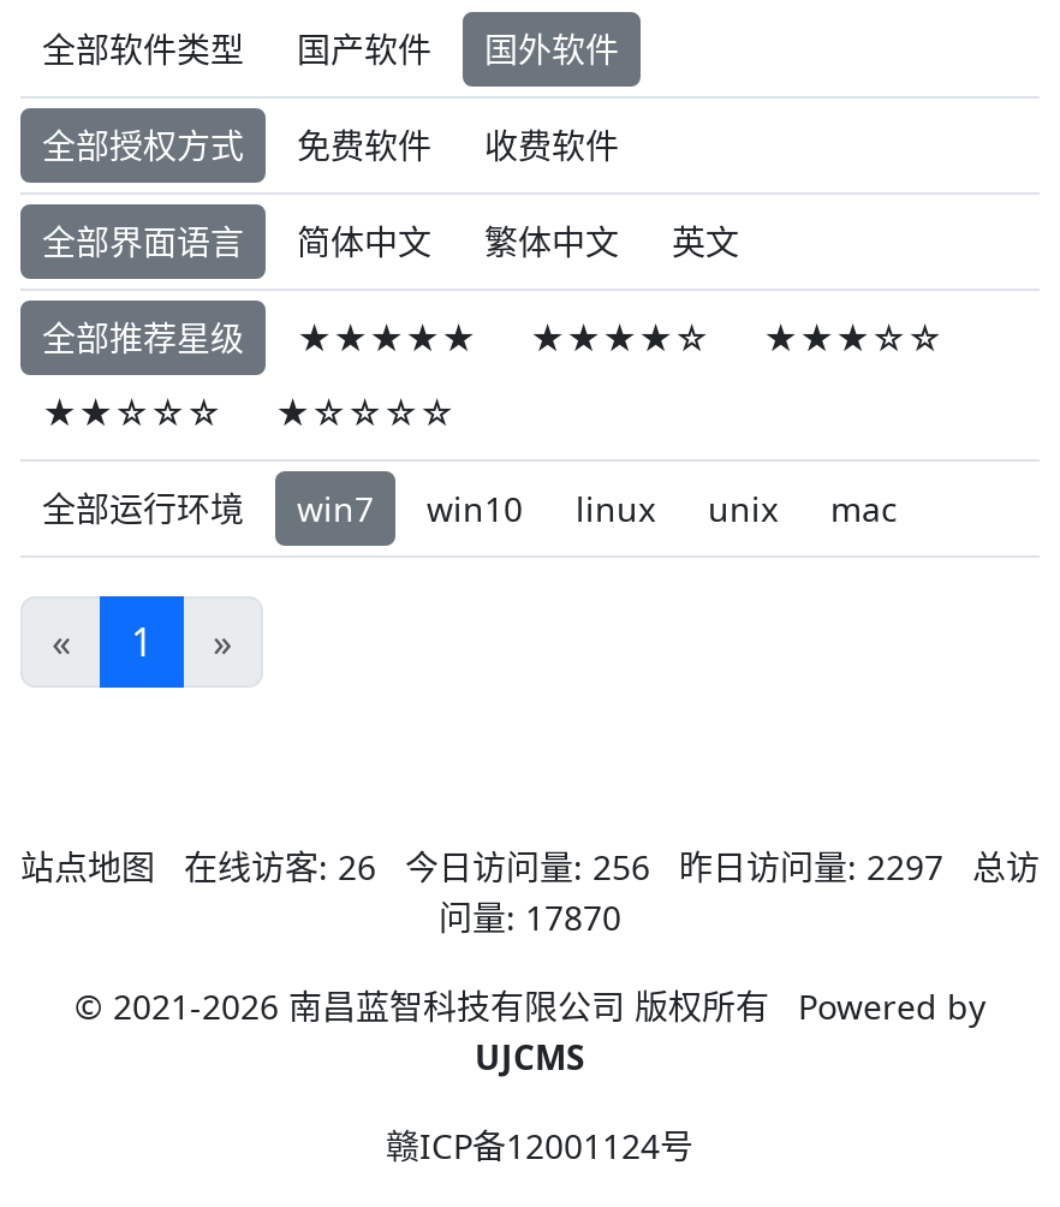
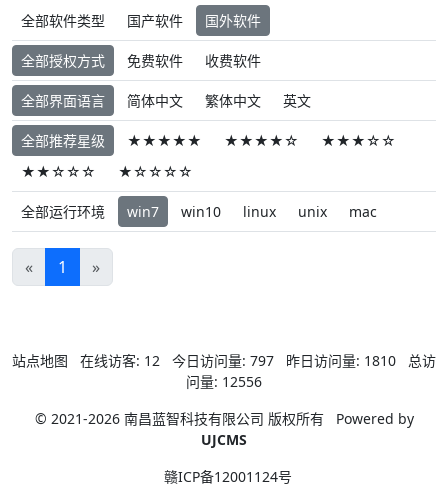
- 在线访客: 26
+ 在线访客: 12

- 今日访问量: 256
+ 今日访问量: 797

- 昨日访问量: 2297
+ 昨日访问量: 1810

- 问量: 17870
+ 问量: 12556
